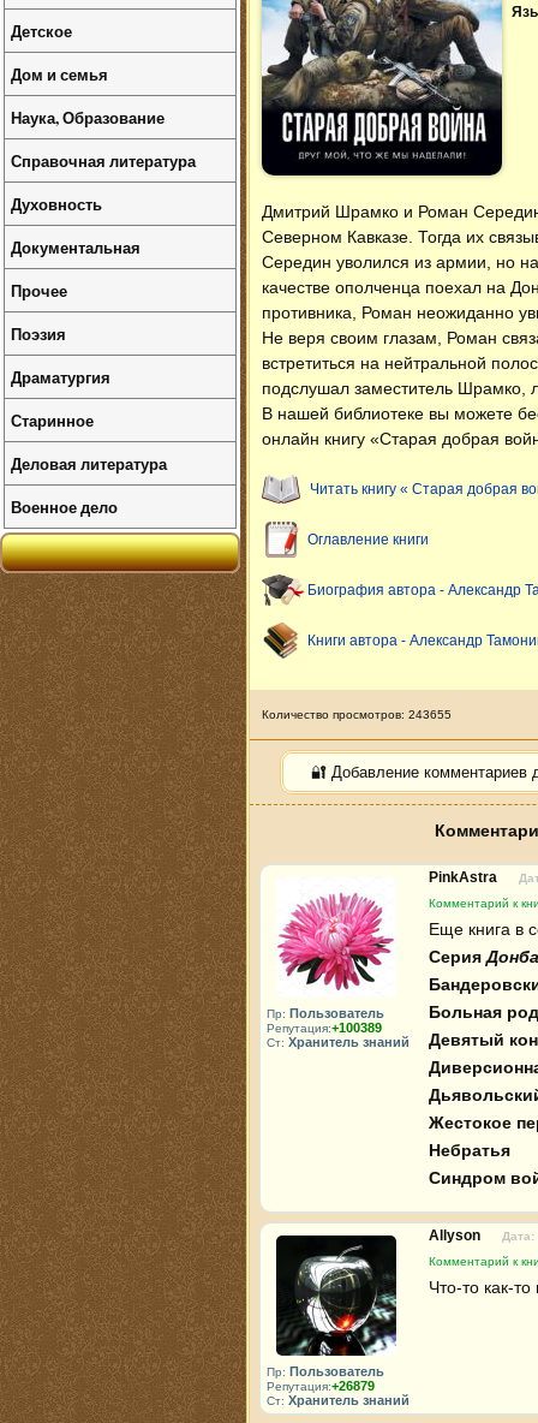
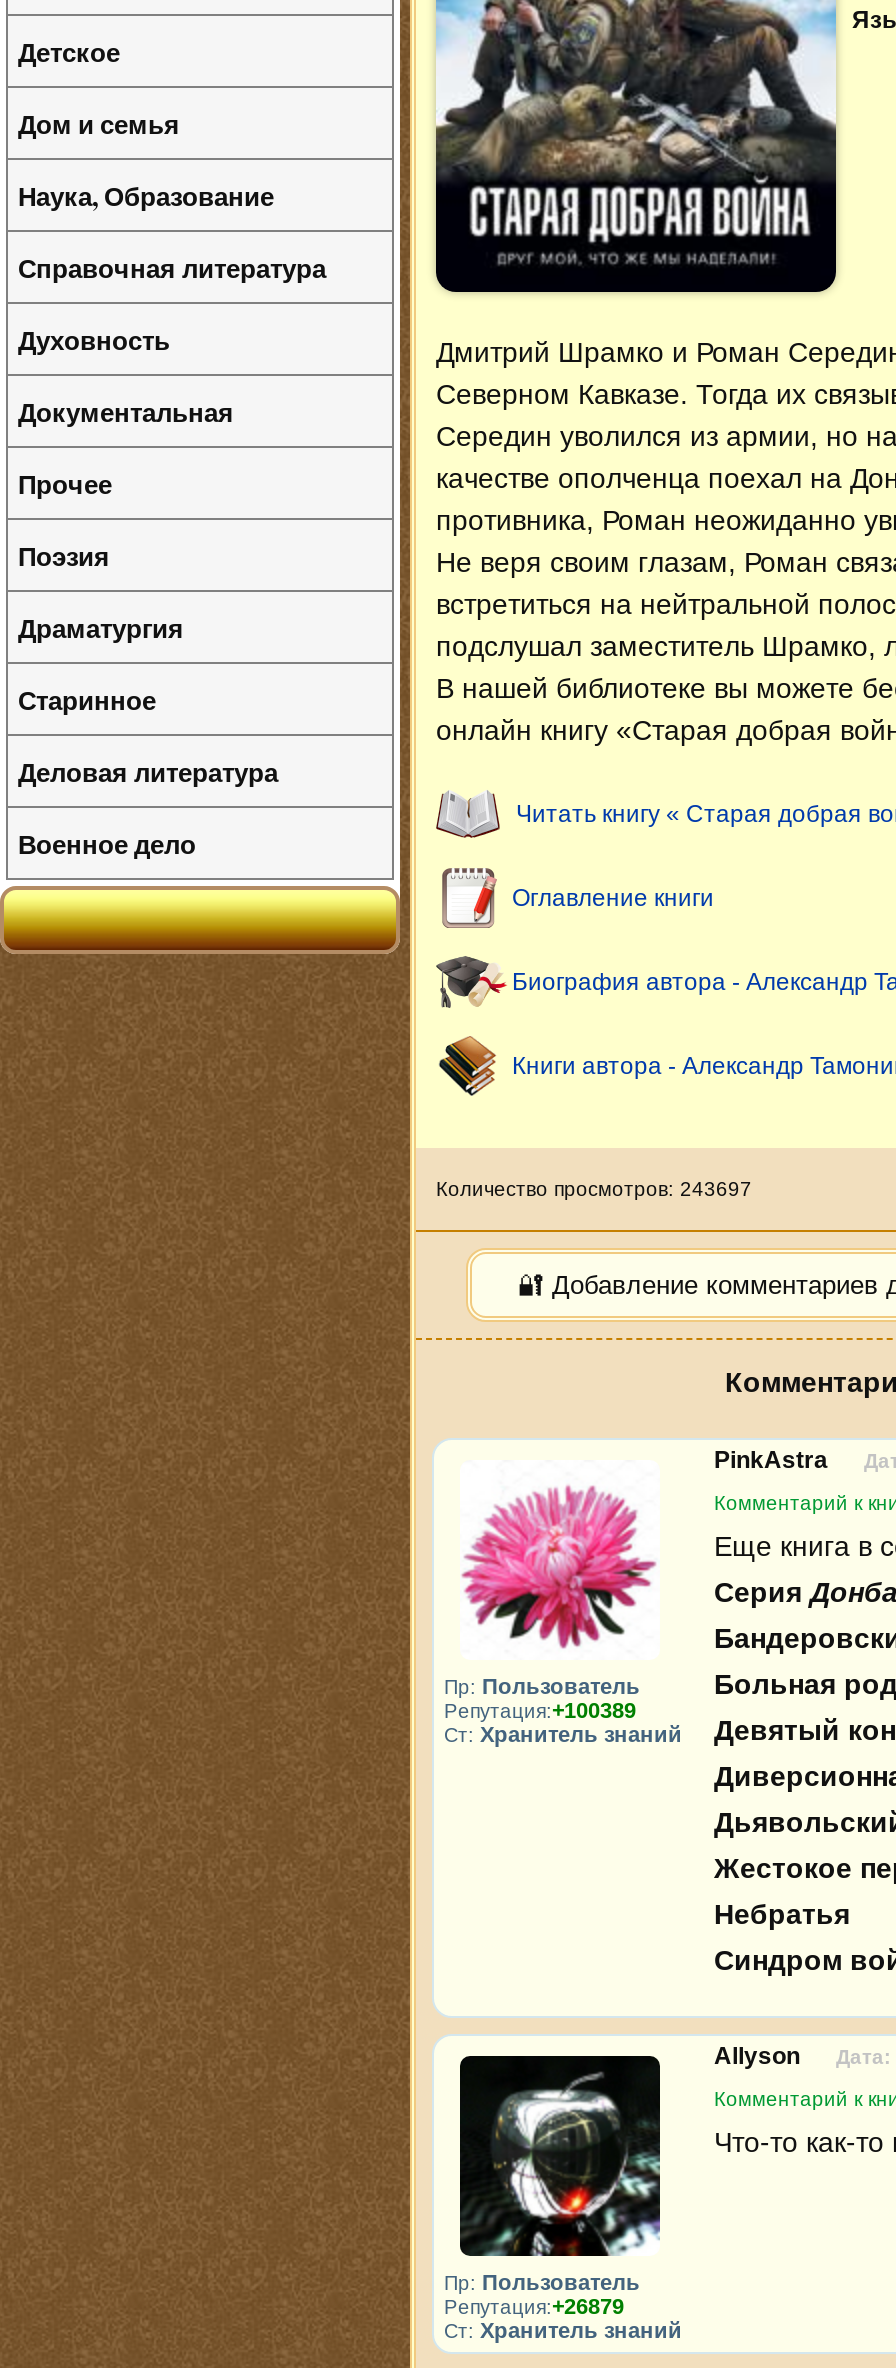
- Количество просмотров: 243655
+ Количество просмотров: 243697
